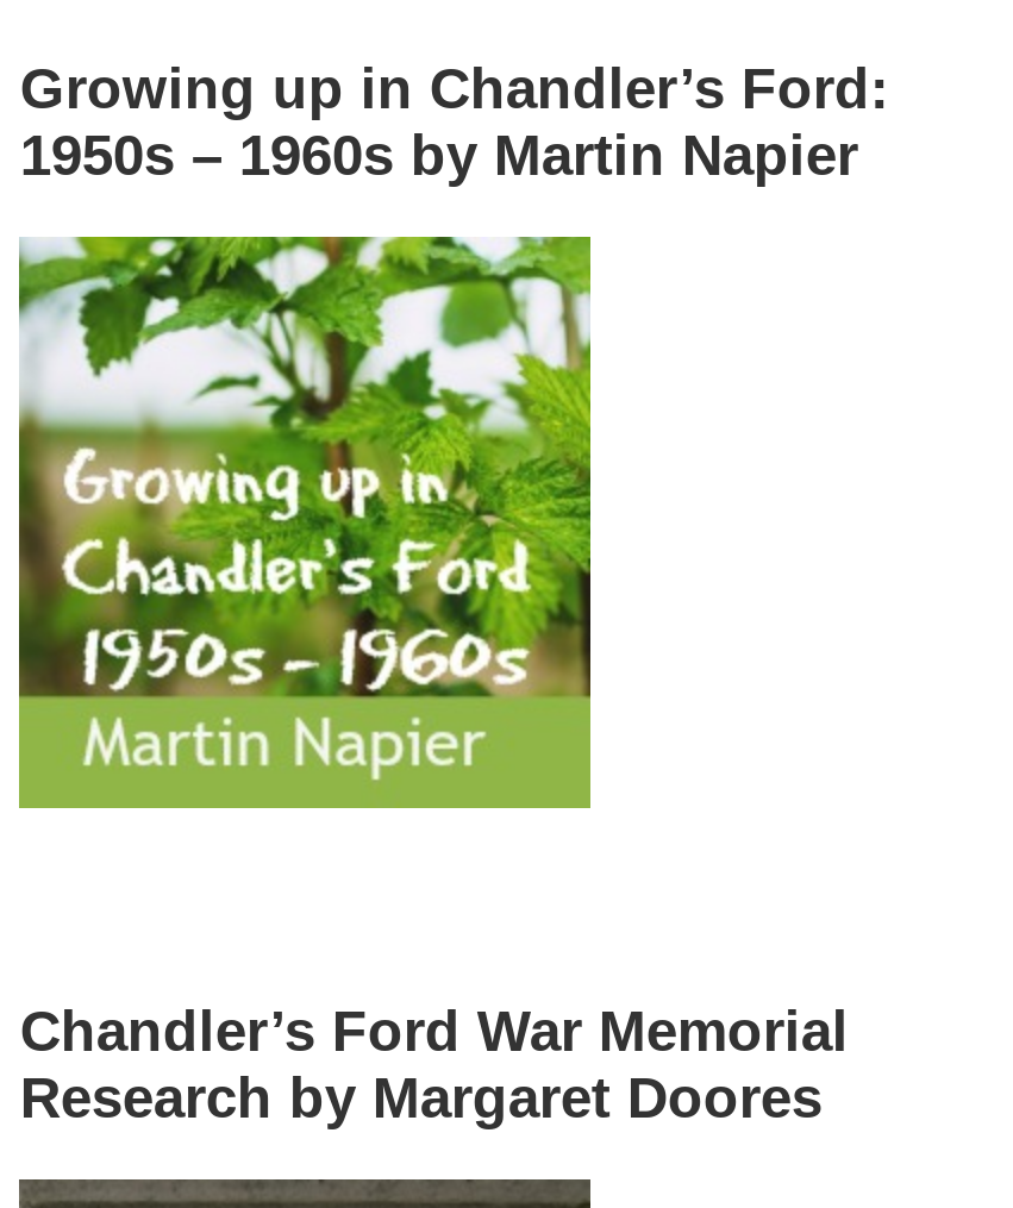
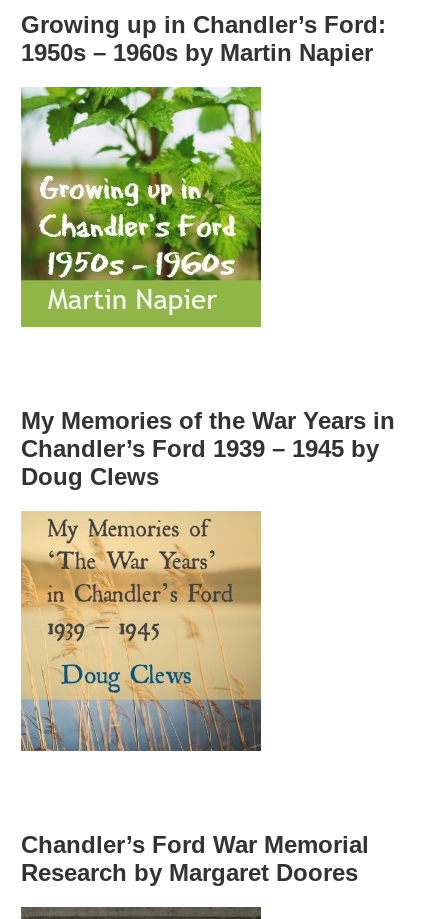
+ [image]

+ My Memories of the War Years in
+ Chandler’s Ford 1939 – 1945 by
+ Doug Clews
